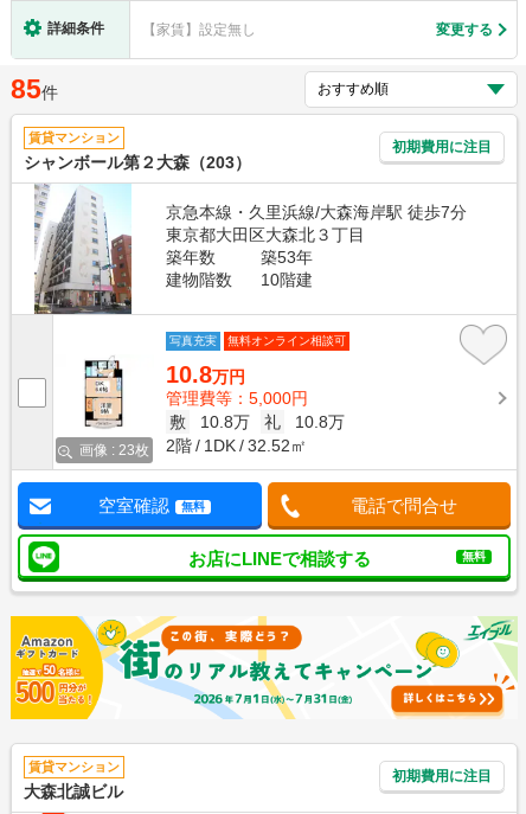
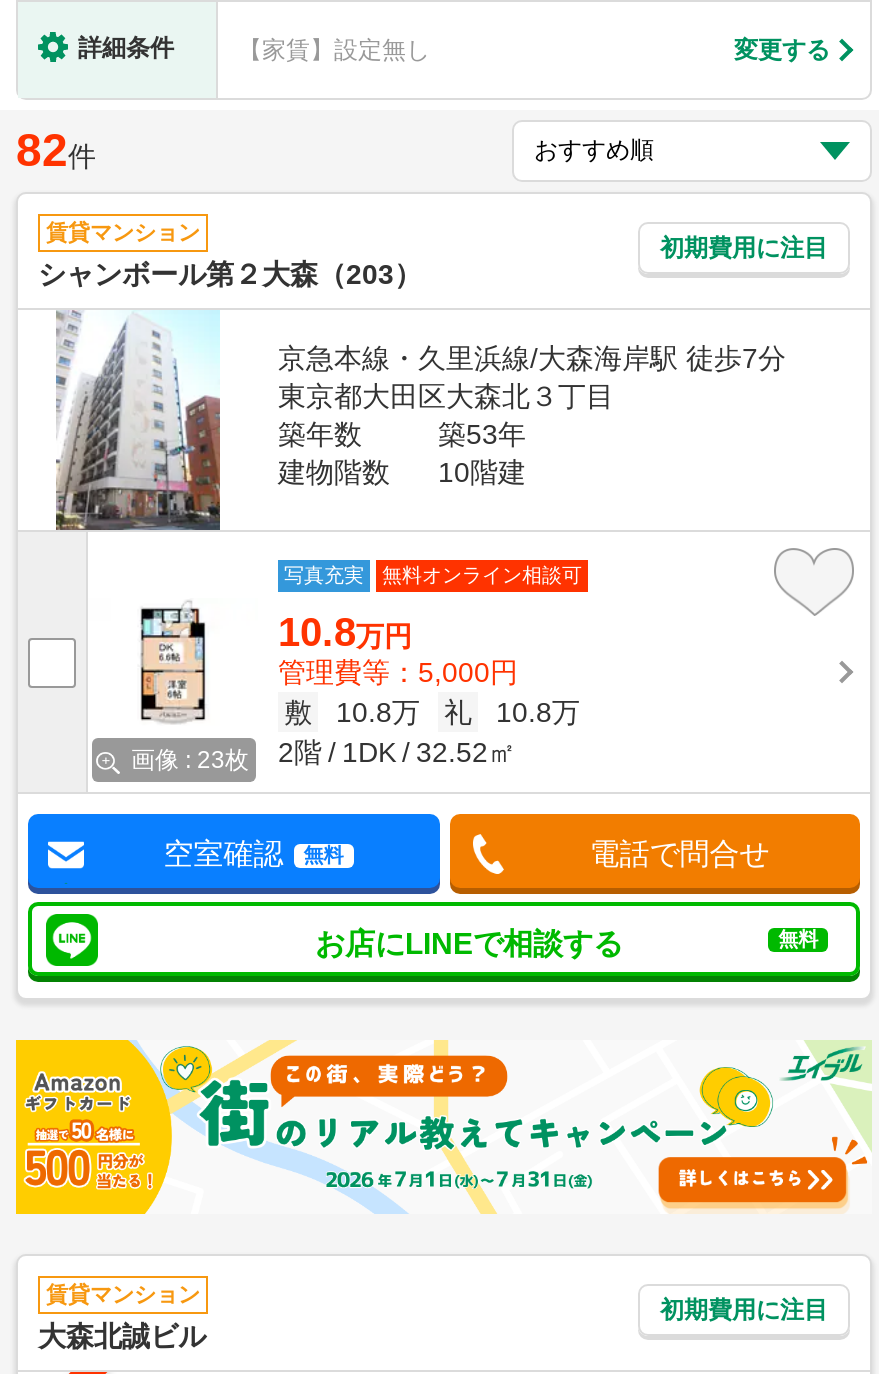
- 85件
+ 82件
